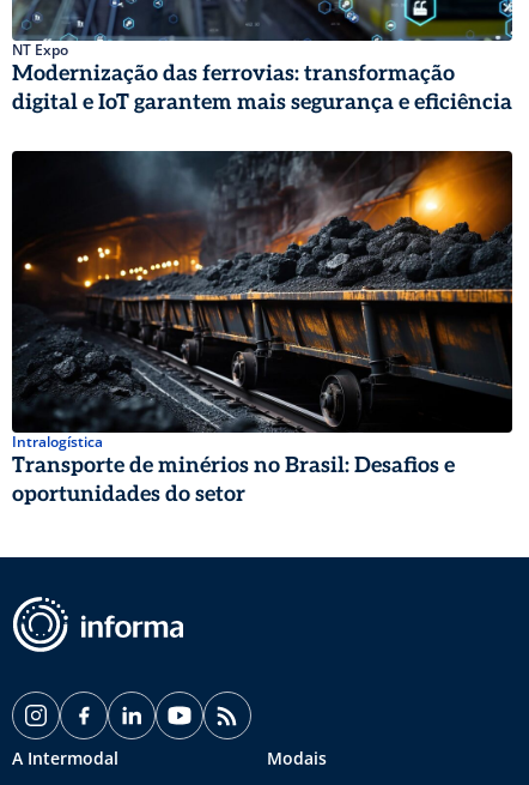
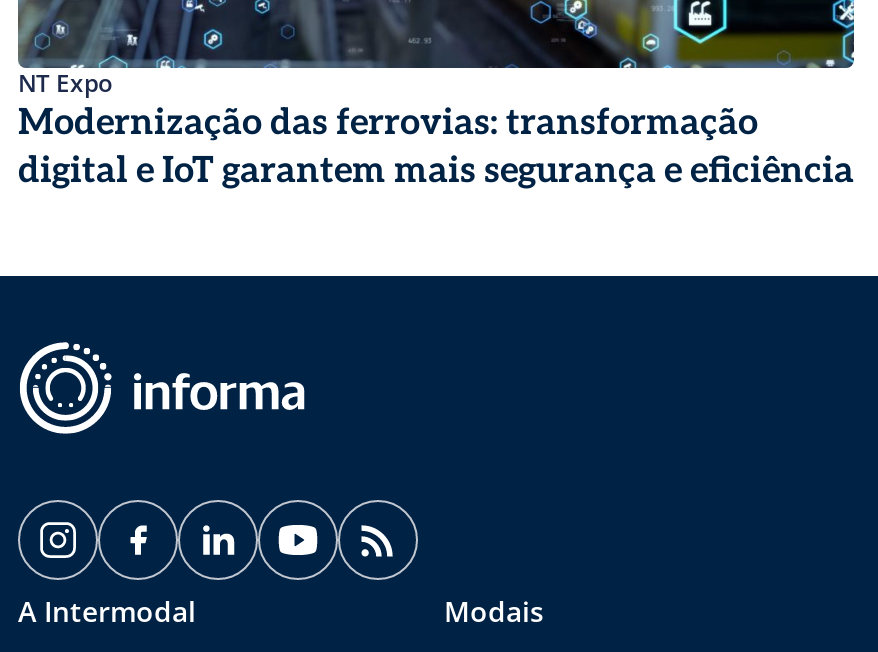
- [image]
- Intralogística
- Transporte de minérios no Brasil: Desafios e
- oportunidades do setor
